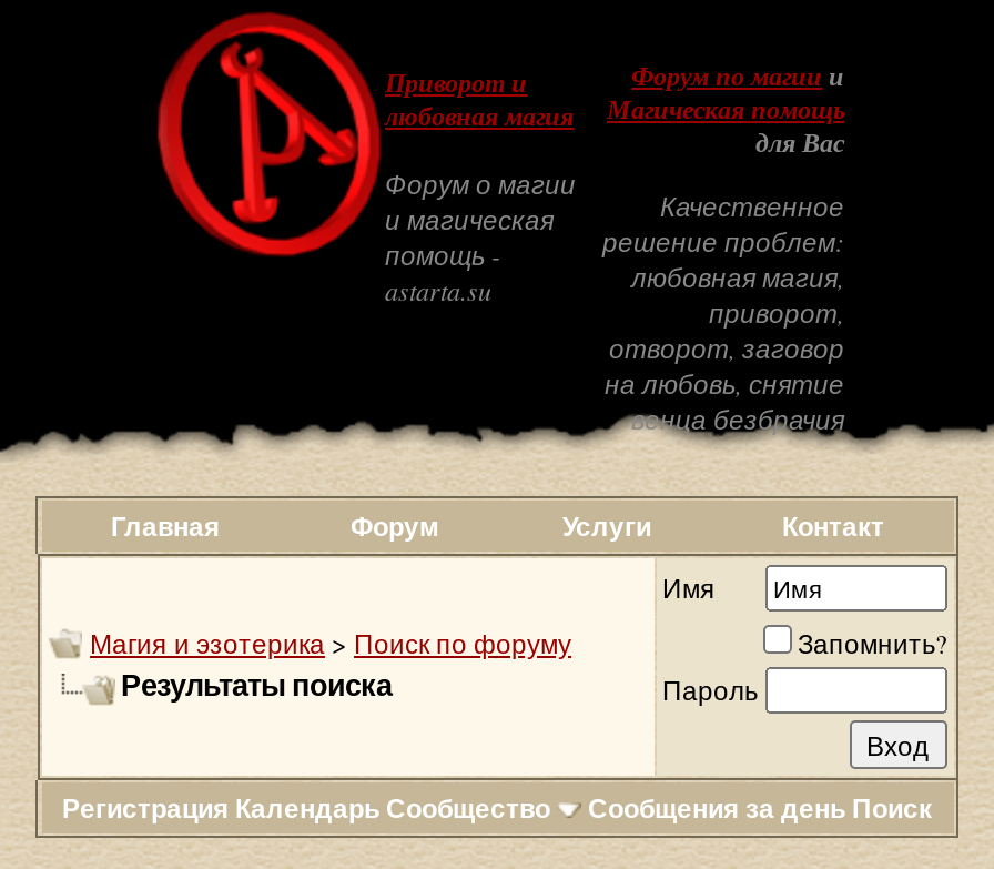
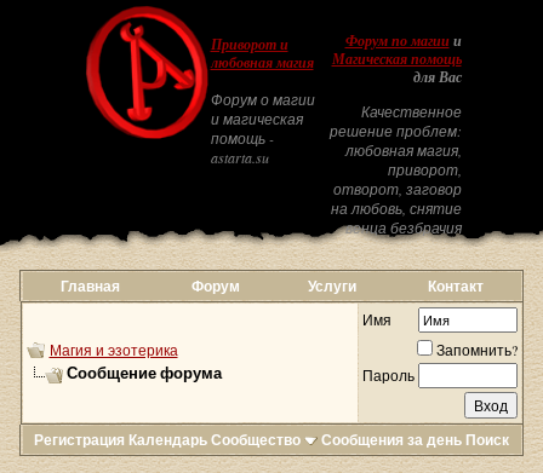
- Магия и эзотерика > Поиск по форуму
- Результаты поиска
+ Магия и эзотерика
+ Сообщение форума
